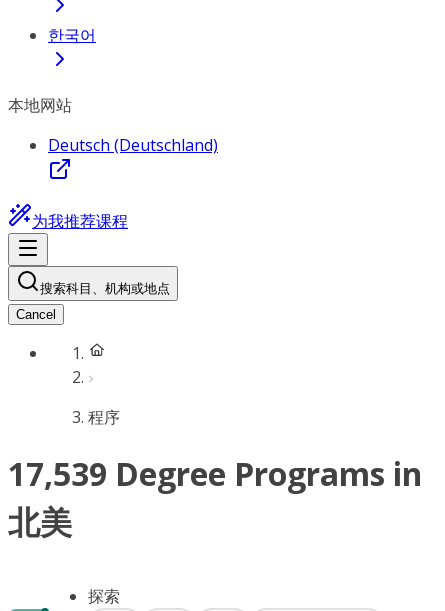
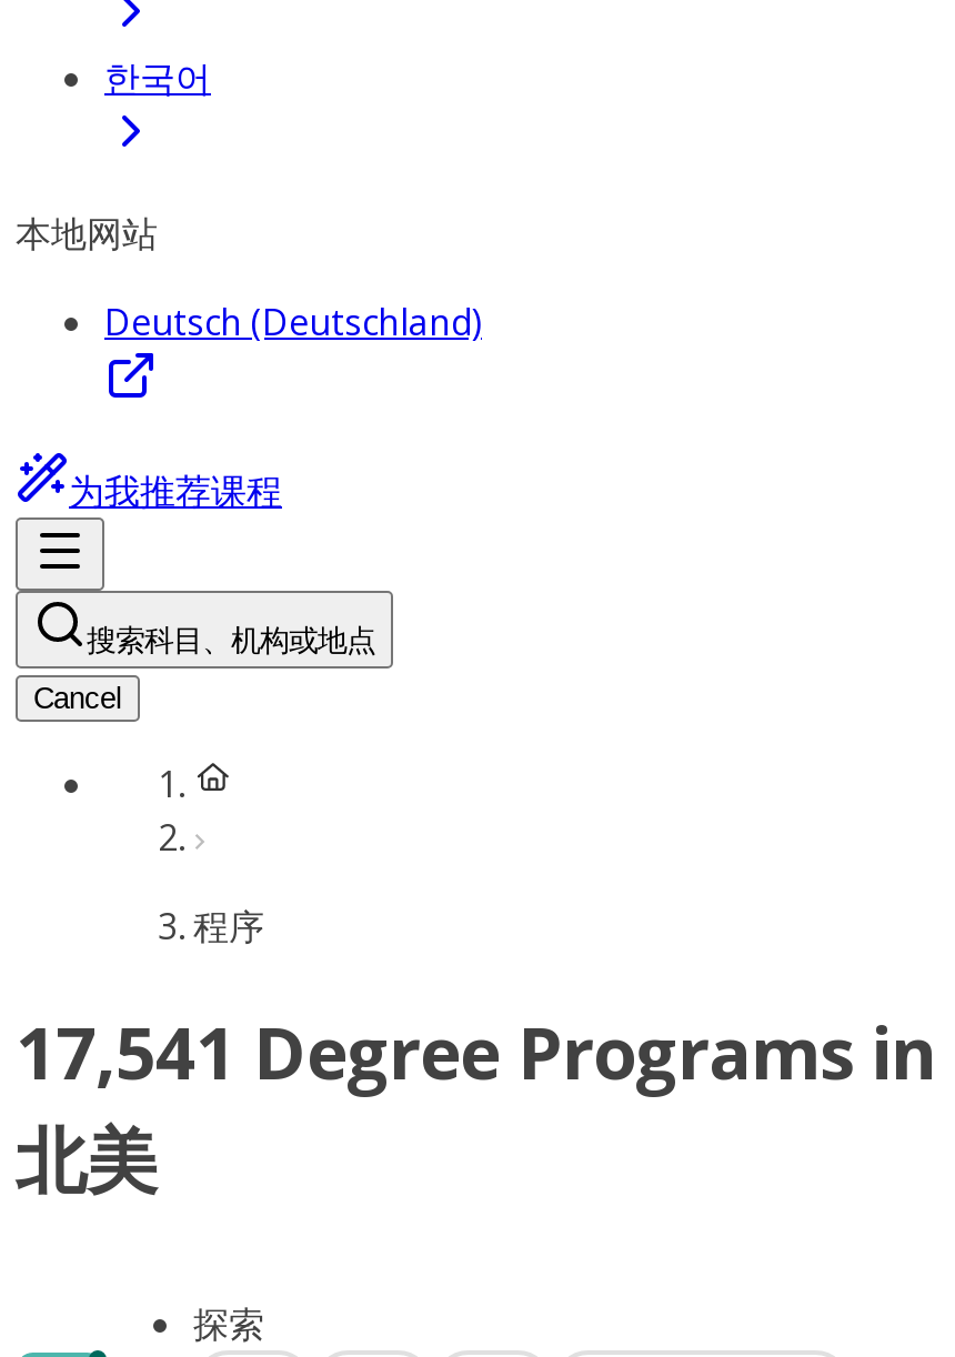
- 17,539 Degree Programs in
+ 17,541 Degree Programs in
